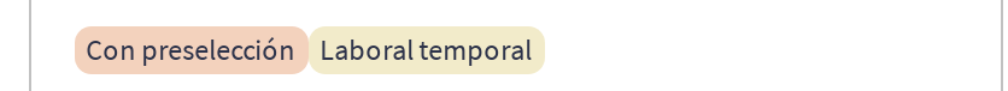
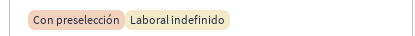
- Laboral temporal
+ Laboral indefinido
